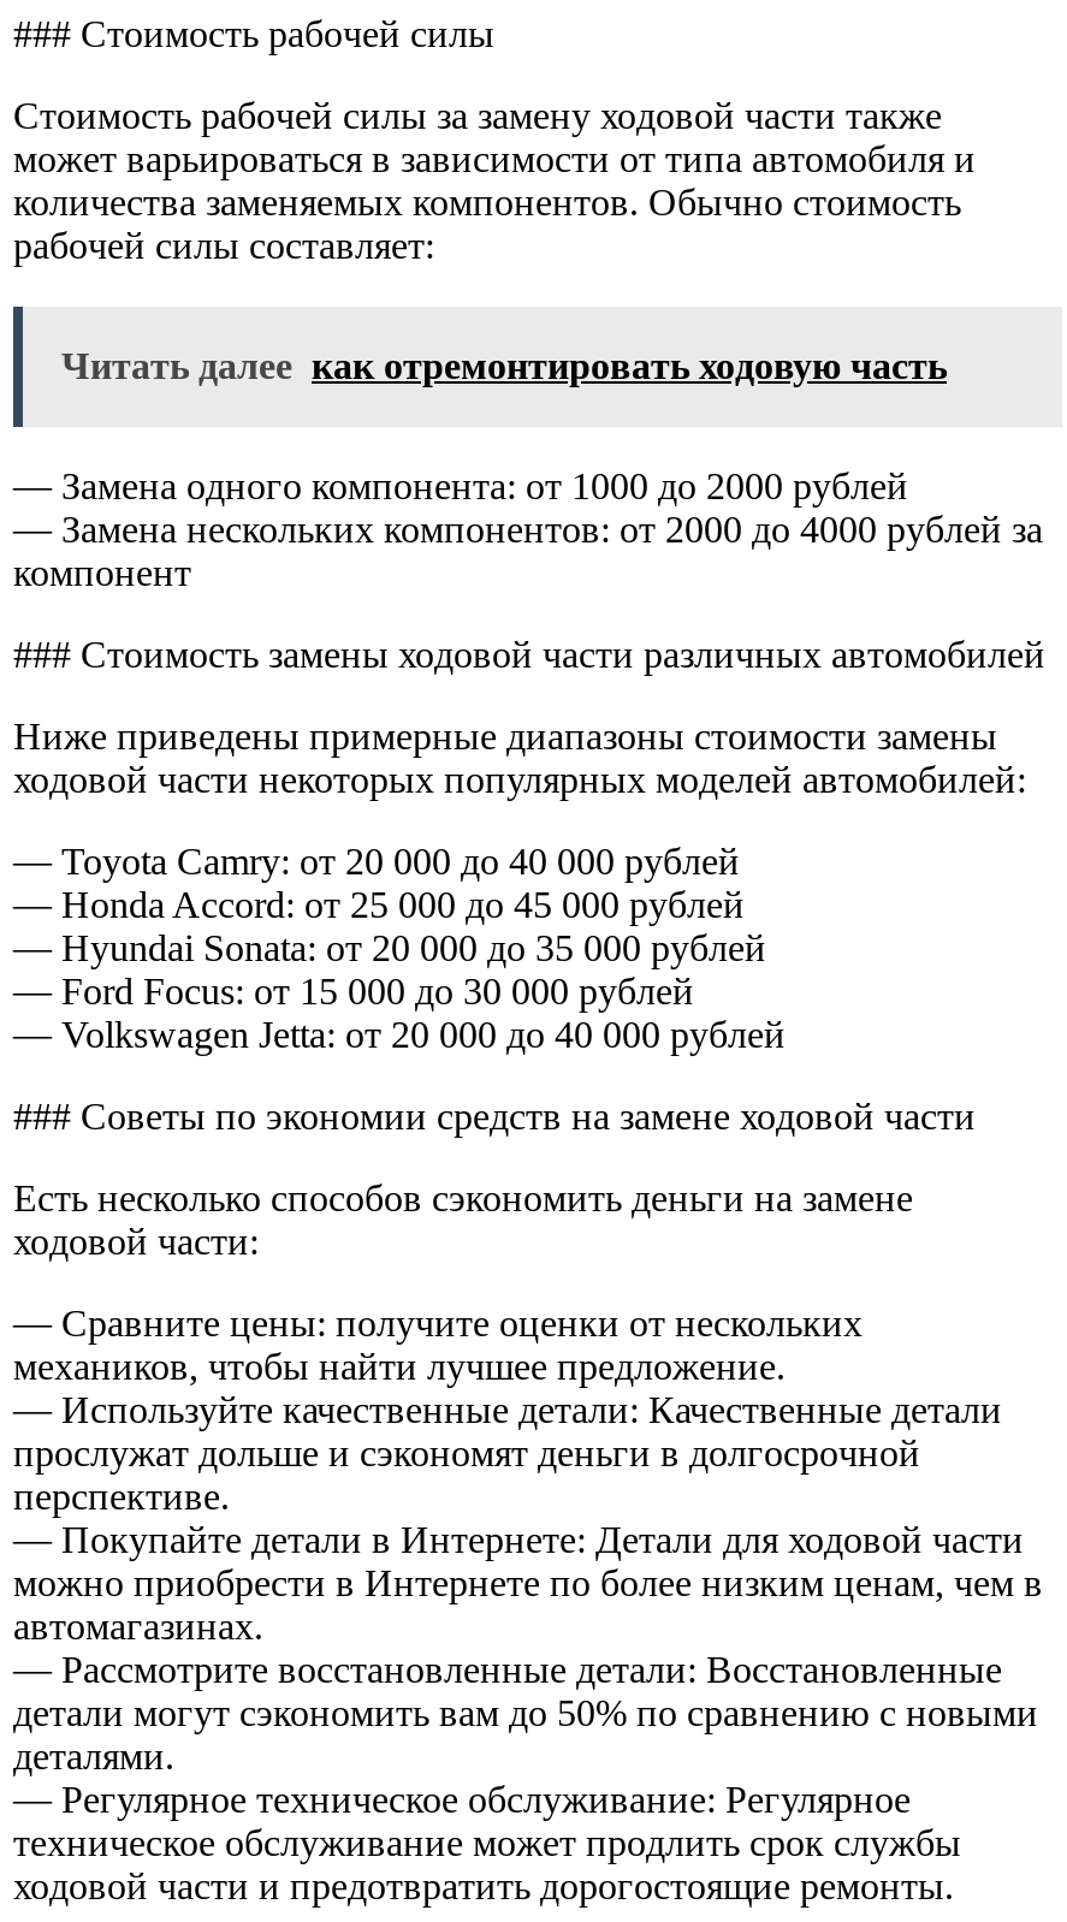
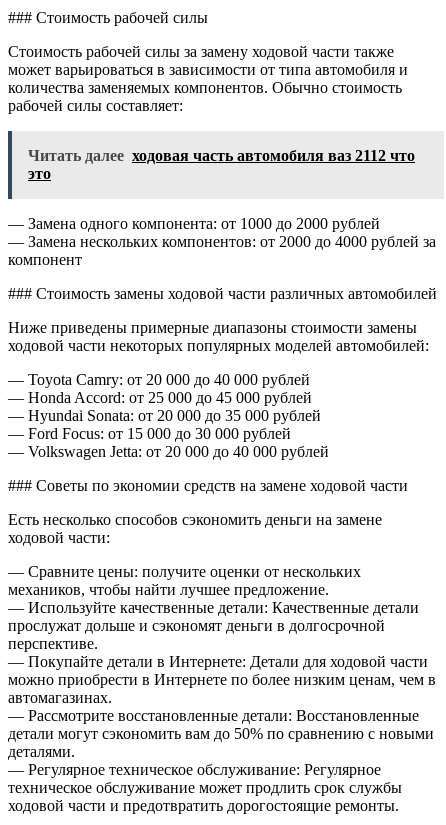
- Читать далее как отремонтировать ходовую часть
+ Читать далее ходовая часть автомобиля ваз 2112 что
+ это
